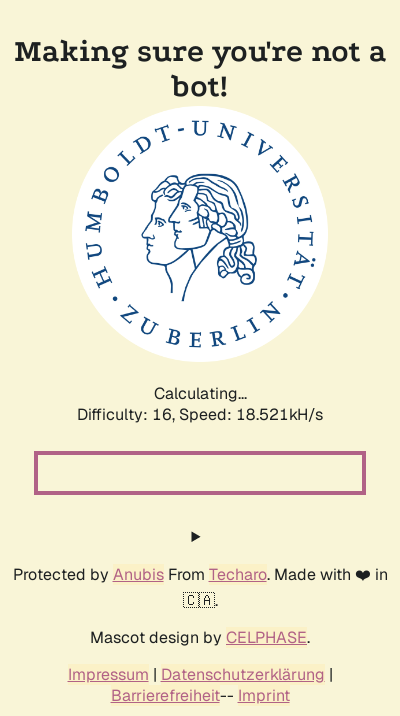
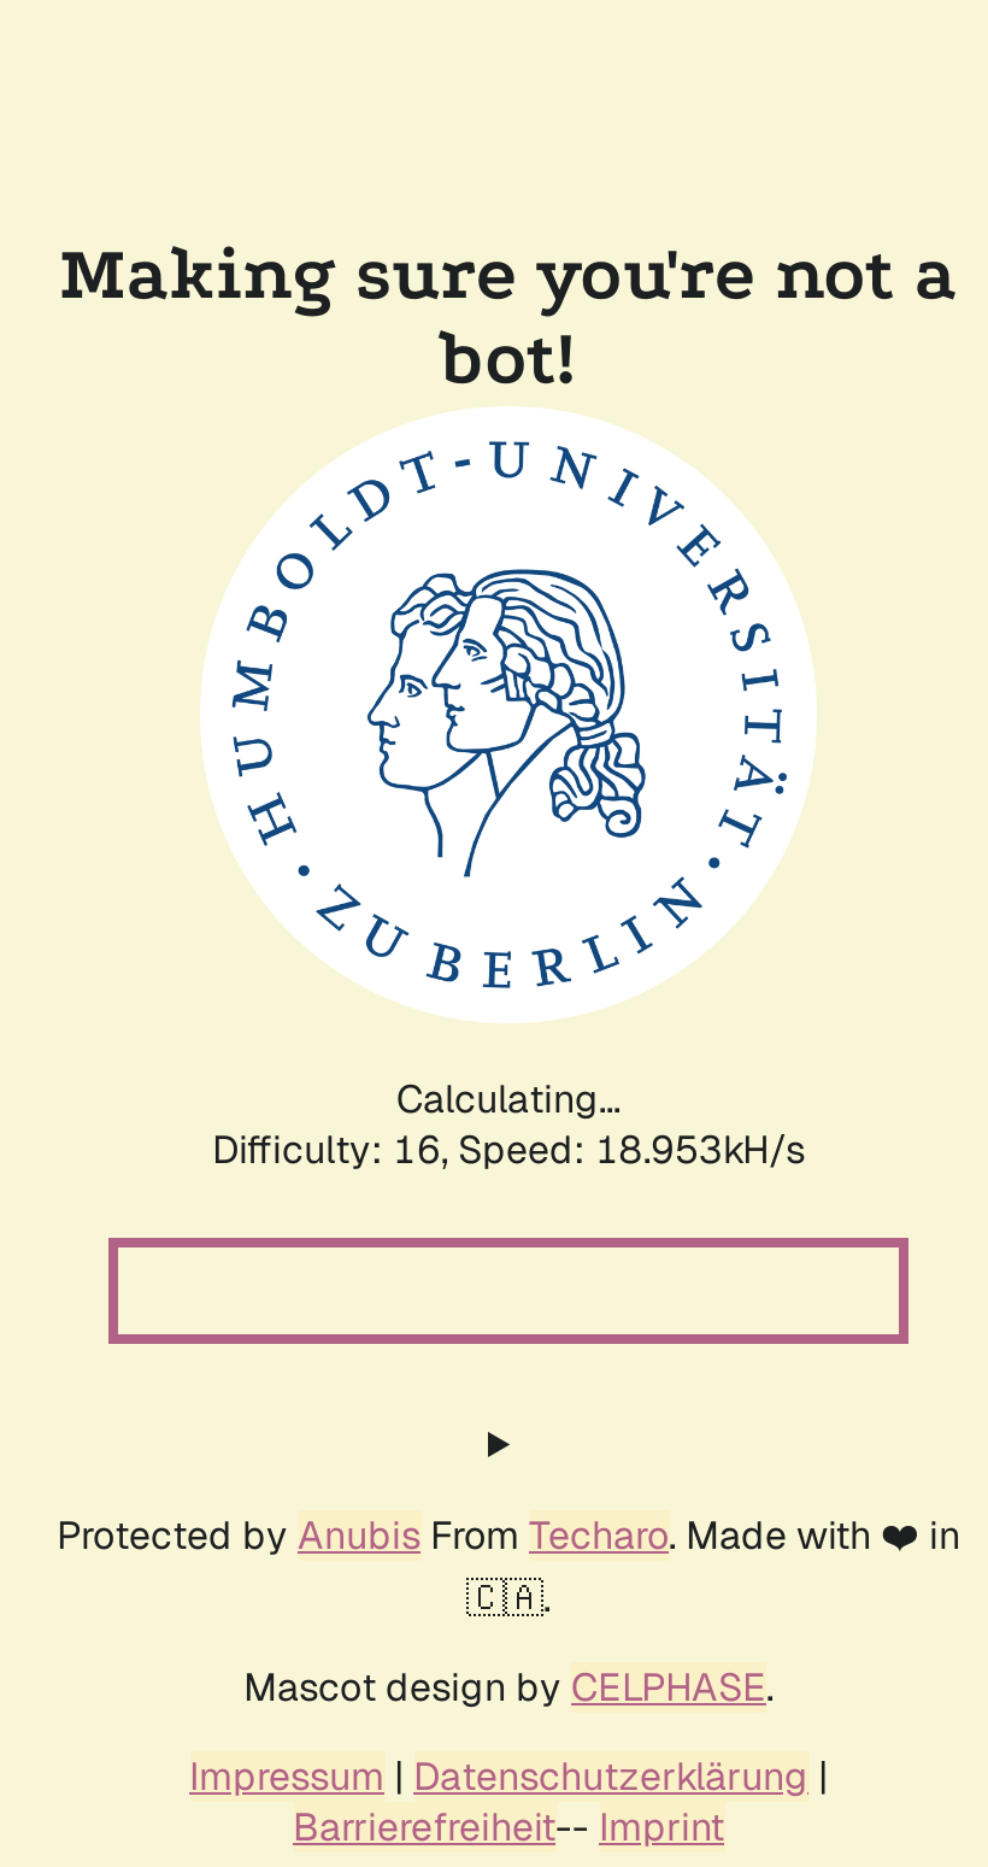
- Difficulty: 16, Speed: 18.521kH/s
+ Difficulty: 16, Speed: 18.953kH/s
